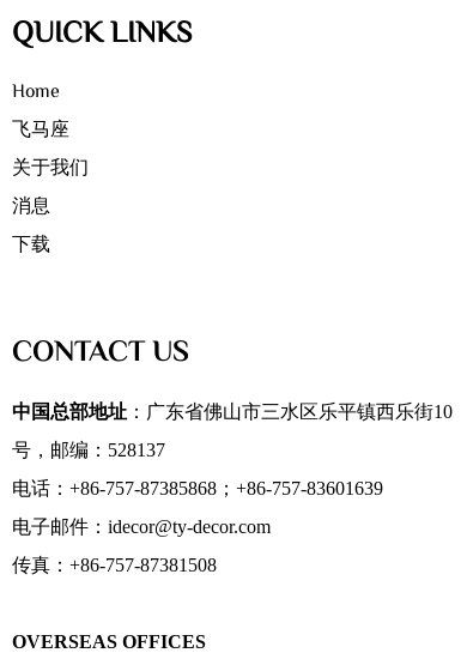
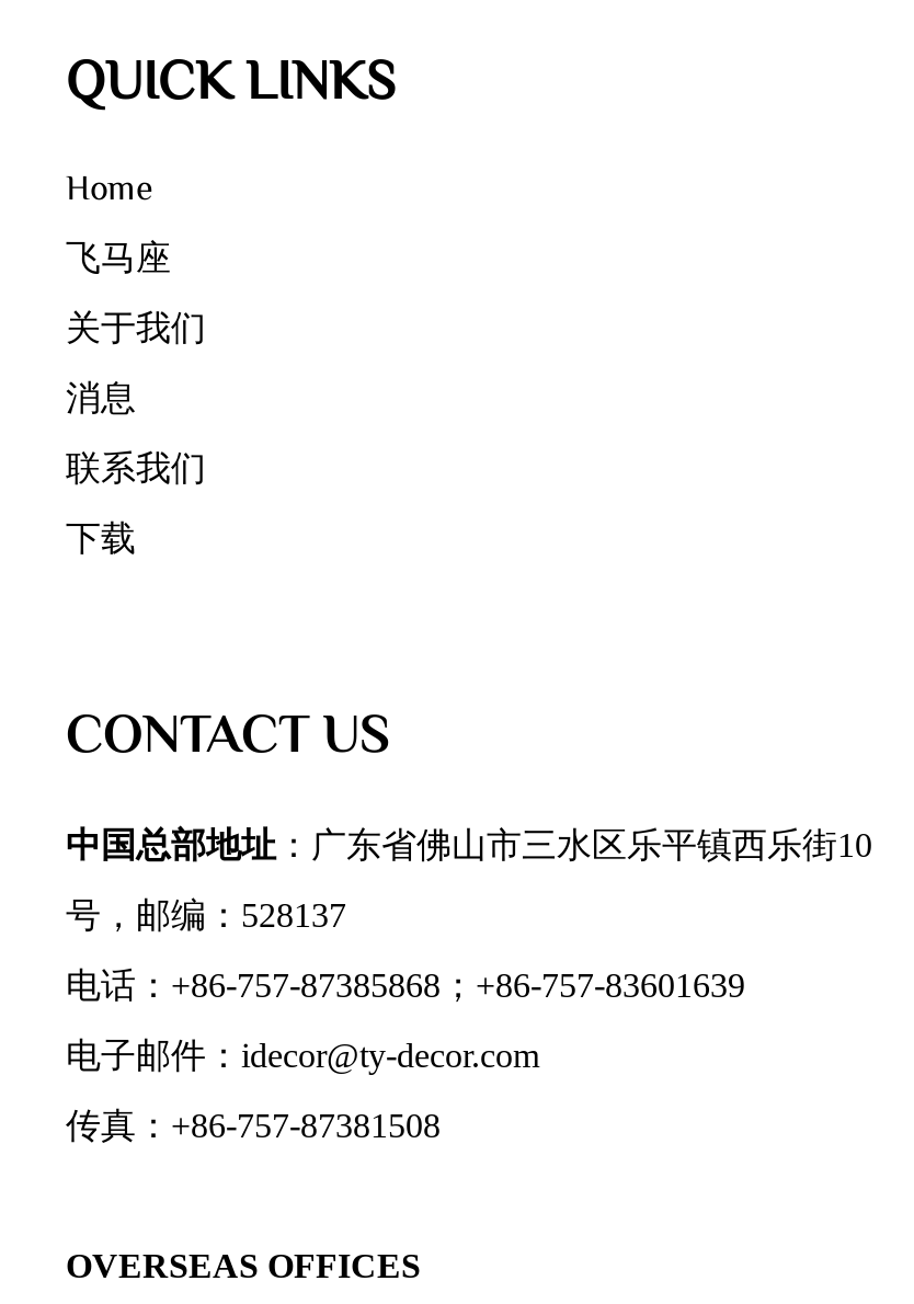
+ 联系我们
